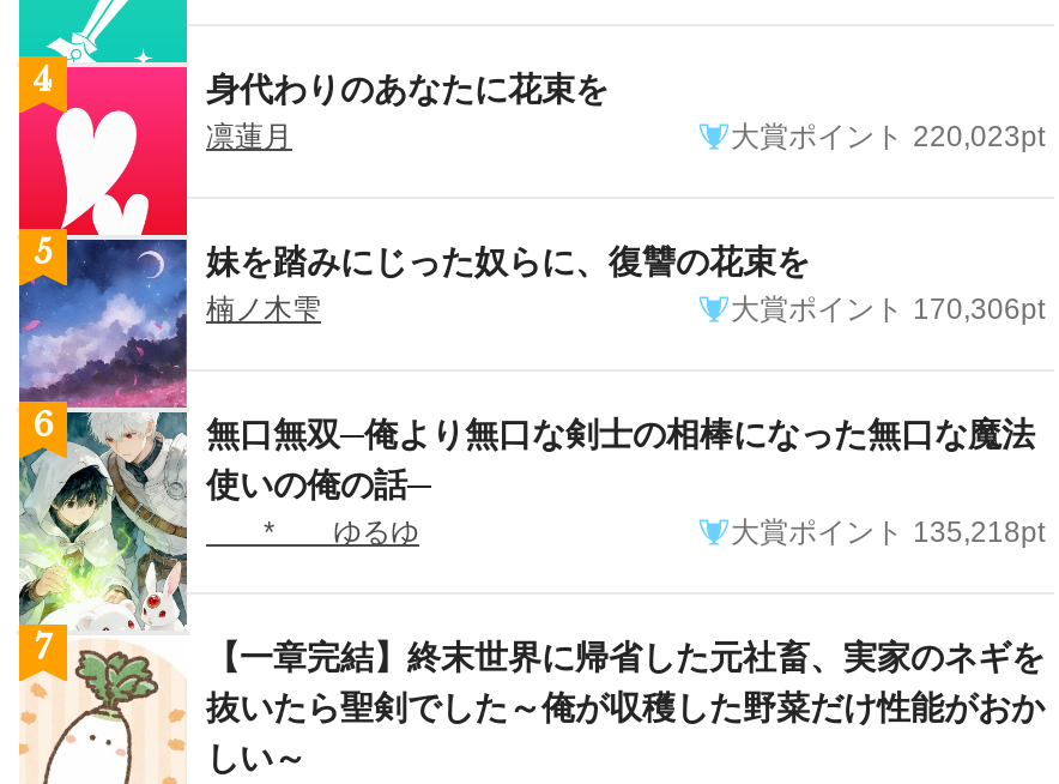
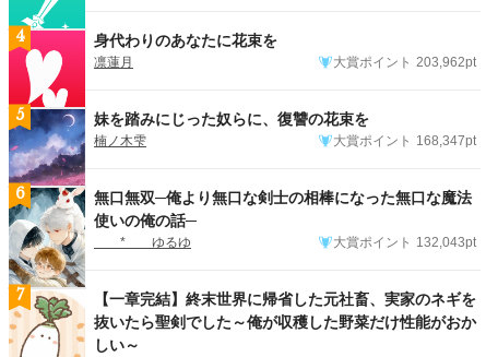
- 大賞ポイント 220,023pt
+ 大賞ポイント 203,962pt

- 大賞ポイント 170,306pt
+ 大賞ポイント 168,347pt

- [image]
+ [image]

- 大賞ポイント 135,218pt
+ 大賞ポイント 132,043pt
